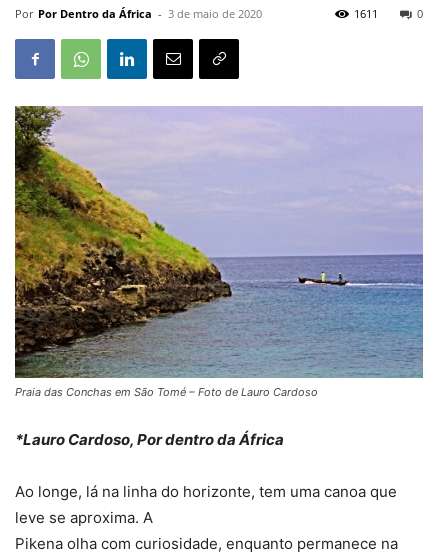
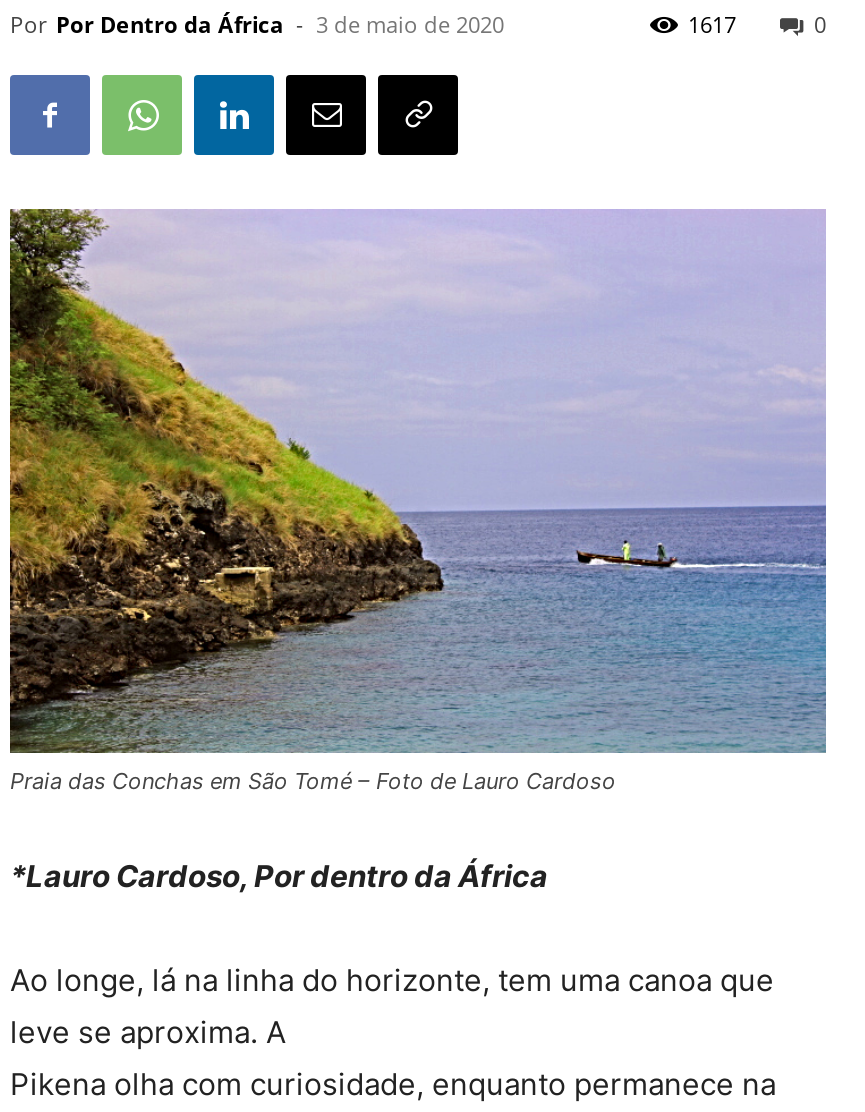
- 1611
+ 1617
